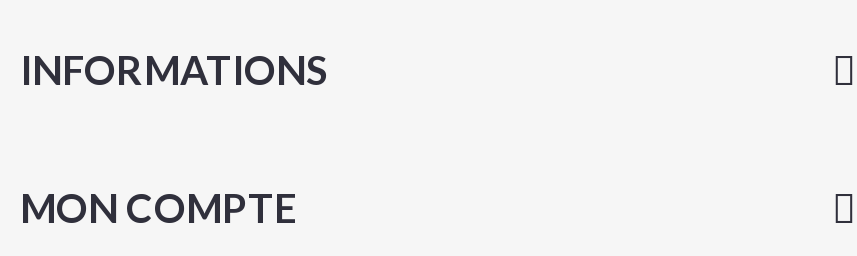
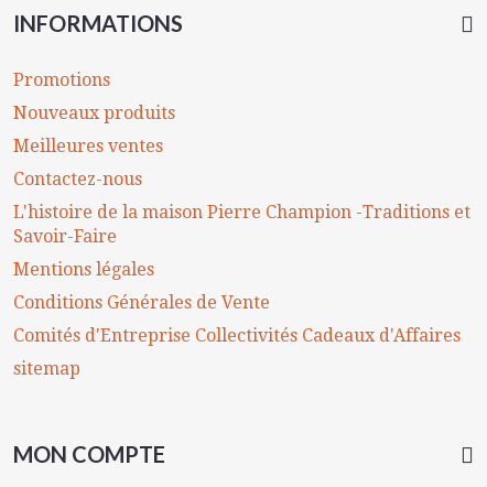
+ Promotions
+ Nouveaux produits
+ Meilleures ventes
+ Contactez-nous
+ L'histoire de la maison Pierre Champion -Traditions et
+ Savoir-Faire
+ Mentions légales
+ Conditions Générales de Vente
+ Comités d'Entreprise Collectivités Cadeaux d'Affaires
+ sitemap
